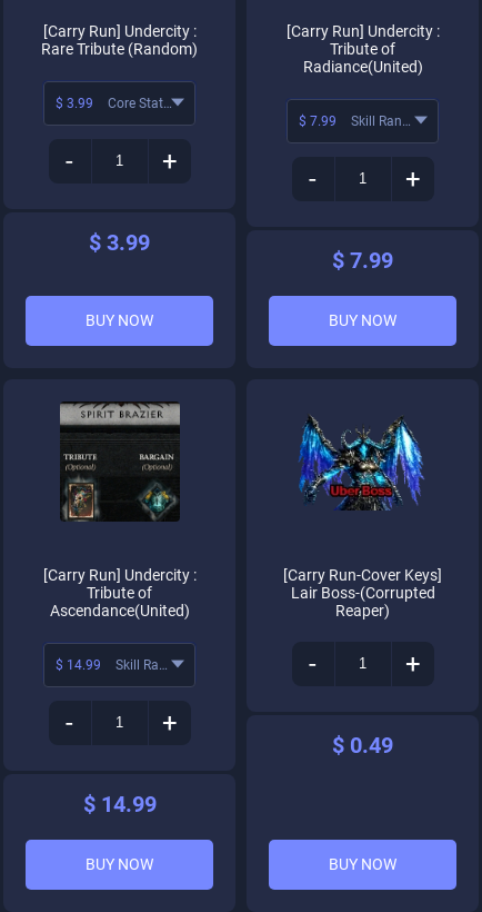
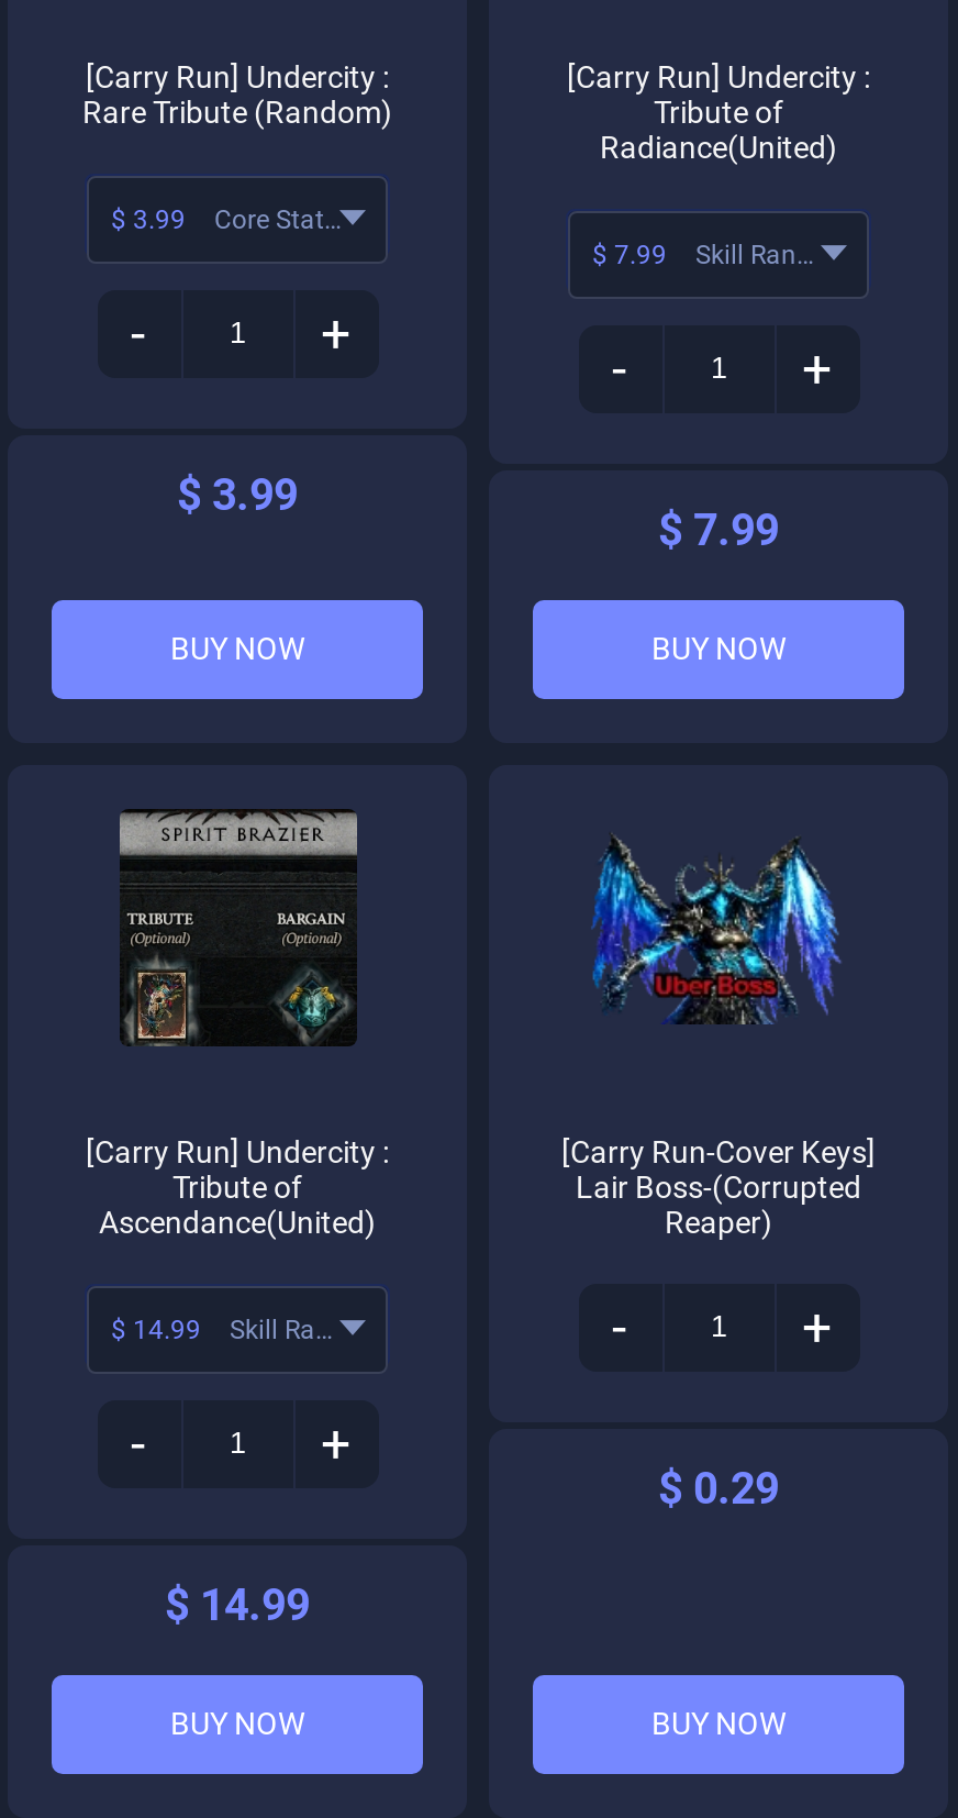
- $ 0.49
+ $ 0.29
